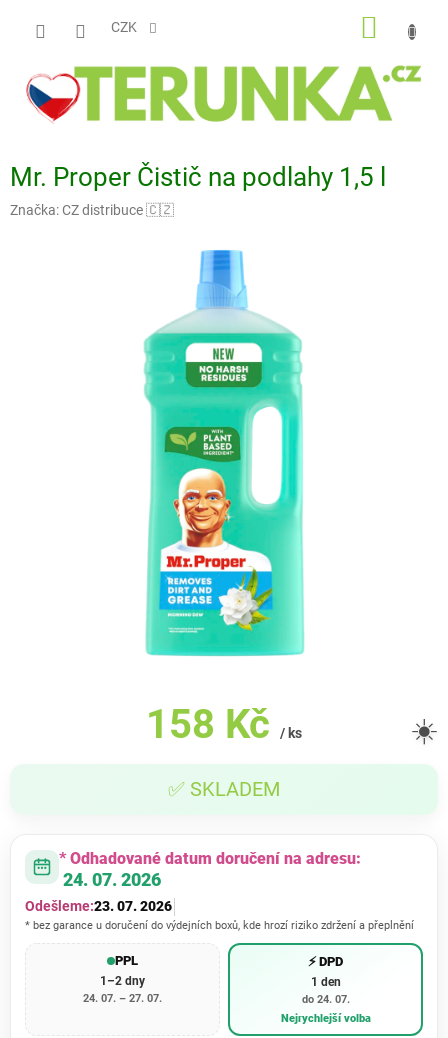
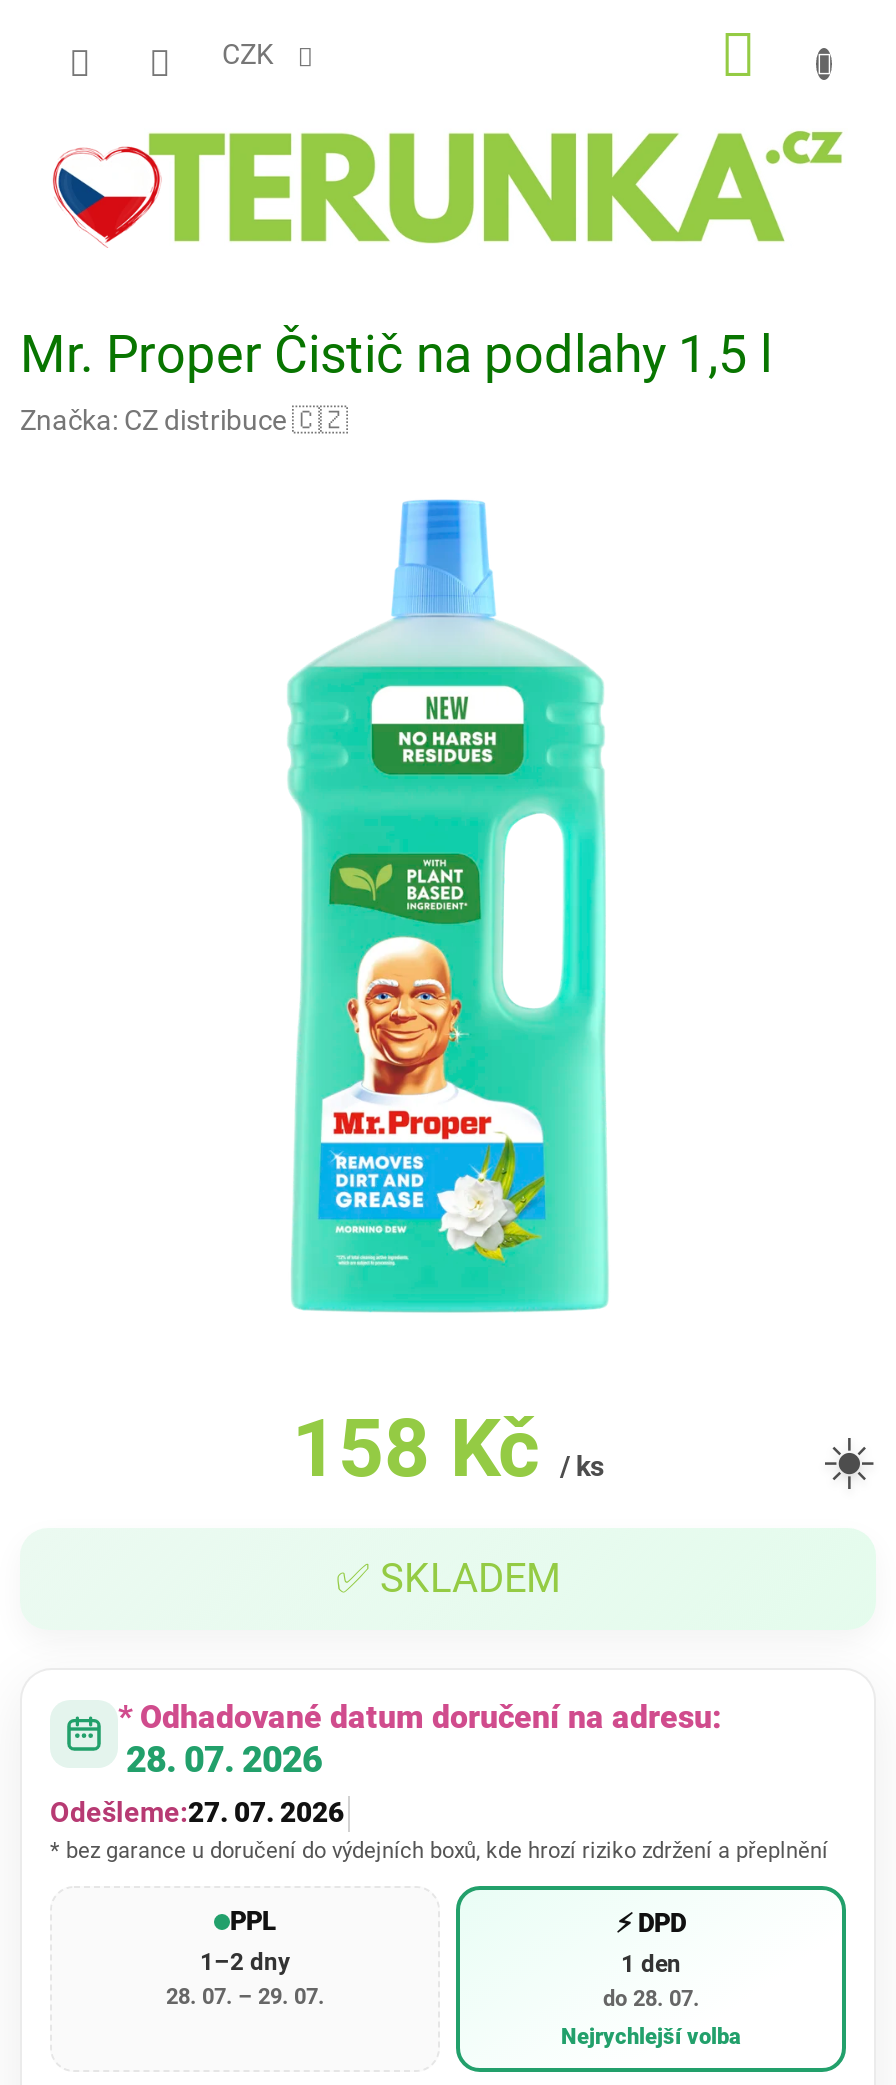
- 24. 07. 2026
+ 28. 07. 2026

- Odešleme:23. 07. 2026
+ Odešleme:27. 07. 2026

- 24. 07. – 27. 07.
+ 28. 07. – 29. 07.

- do 24. 07.
+ do 28. 07.
